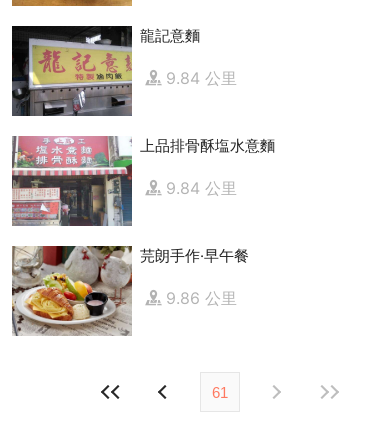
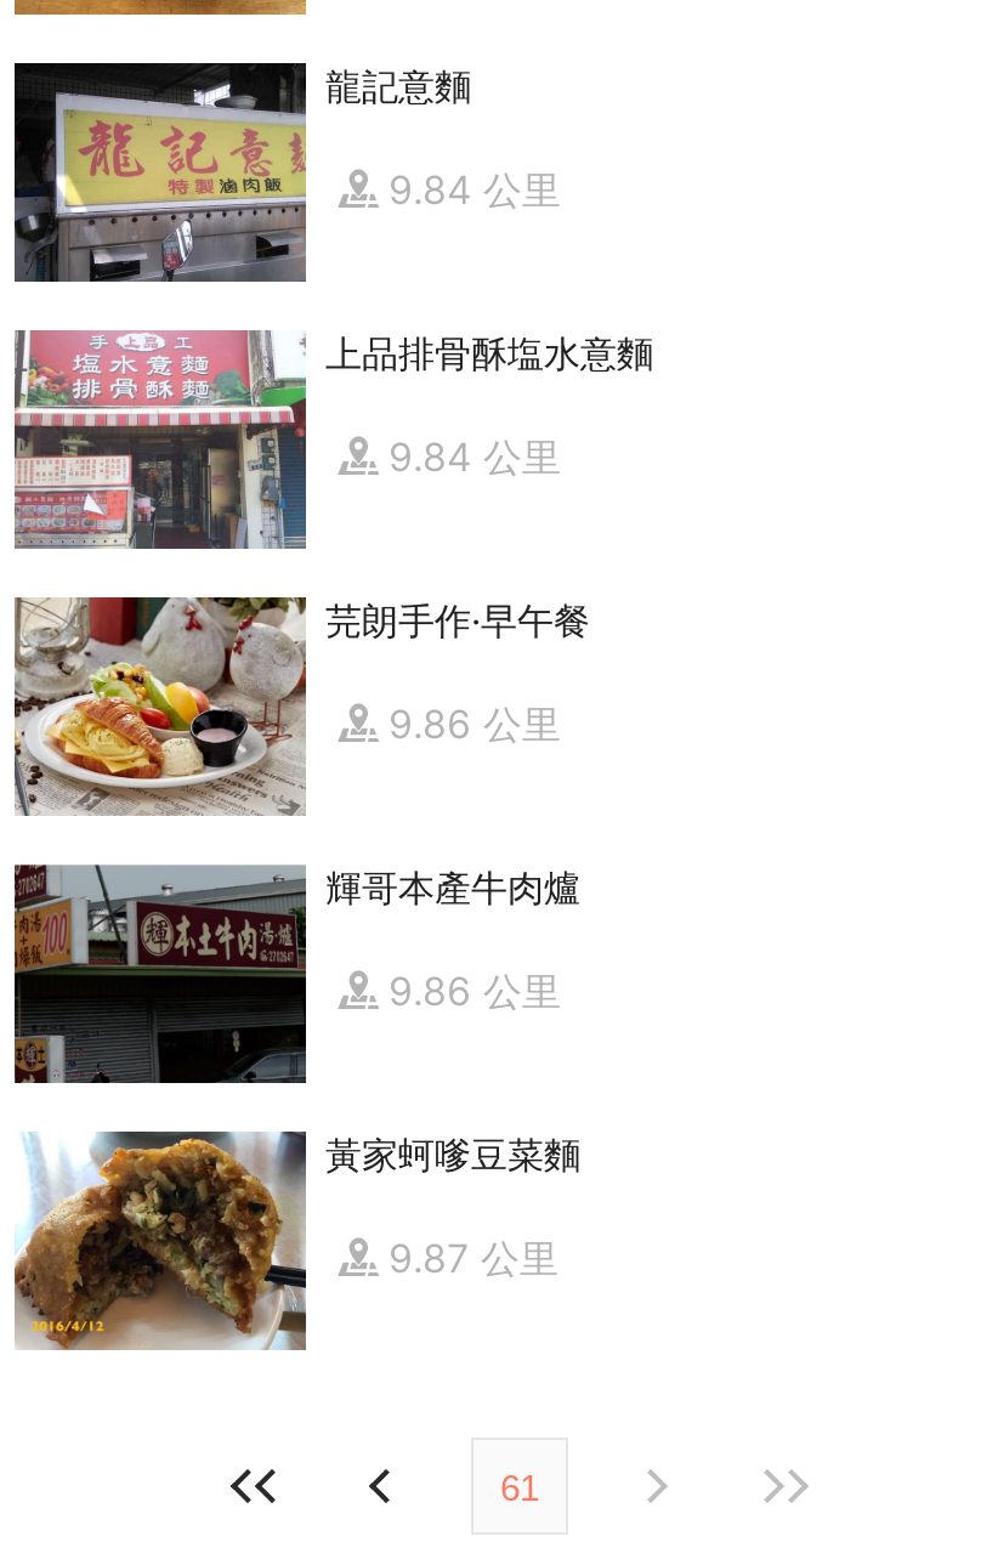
+ [image]
+ 輝哥本產牛肉爐
+ 9.86 公里
+ 黃家蚵嗲豆菜麵
+ 9.87 公里

+ [image]
